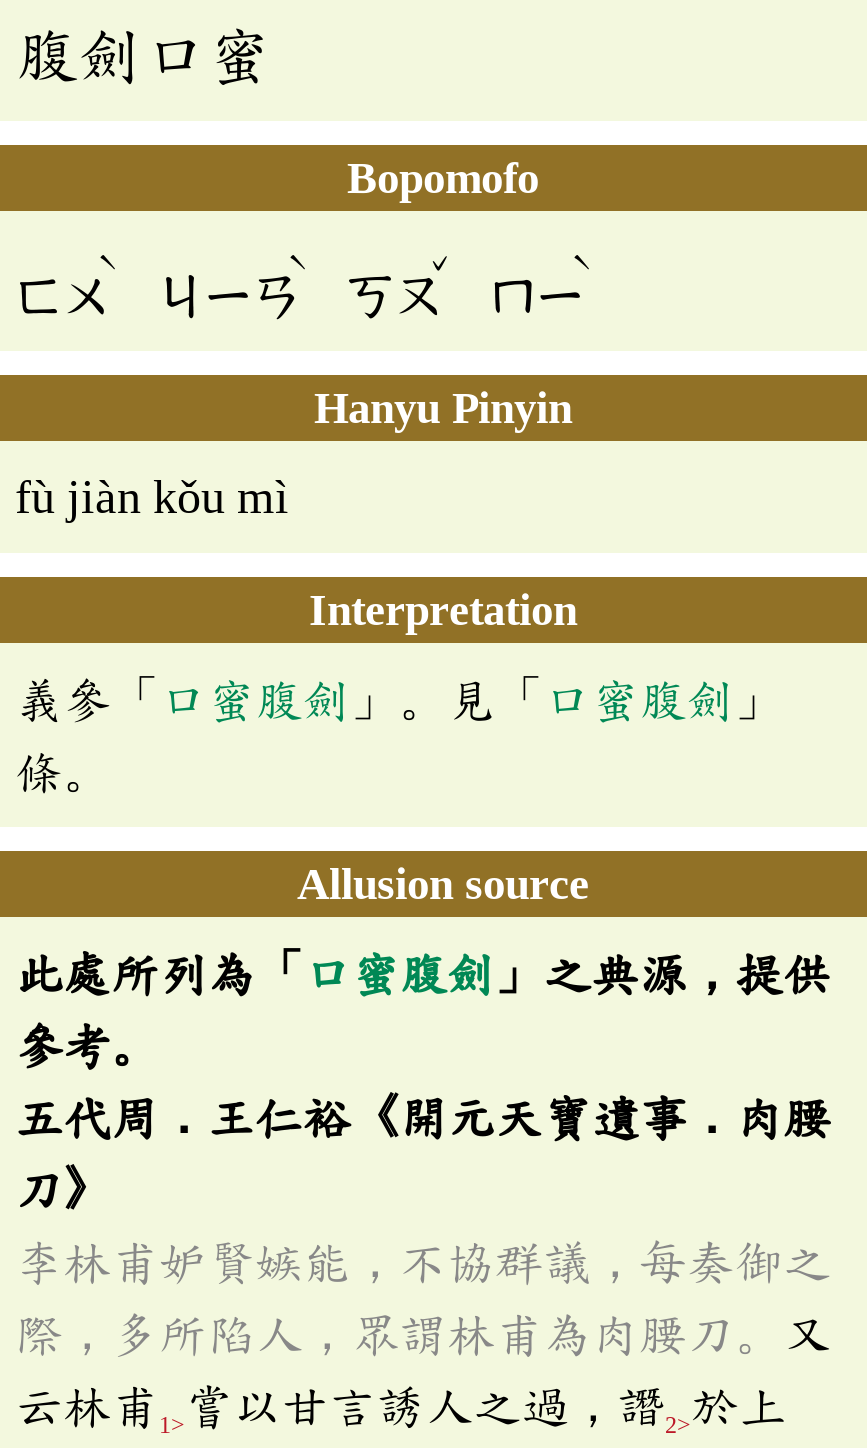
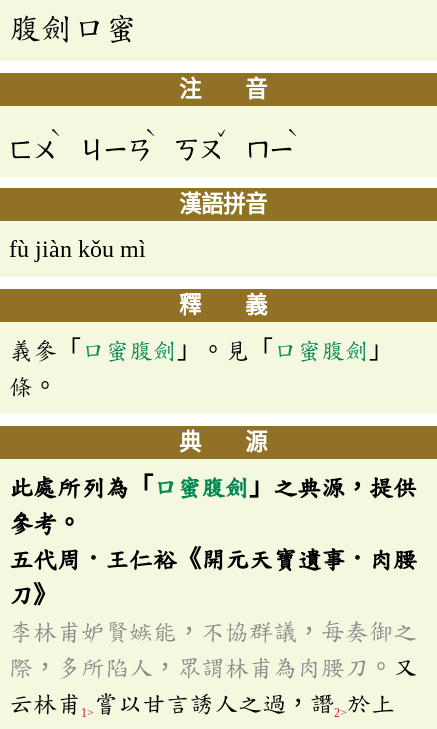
- Bopomofo
+ 注 音

- Hanyu Pinyin
+ 漢語拼音

- Interpretation
+ 釋 義

- Allusion source
+ 典 源
